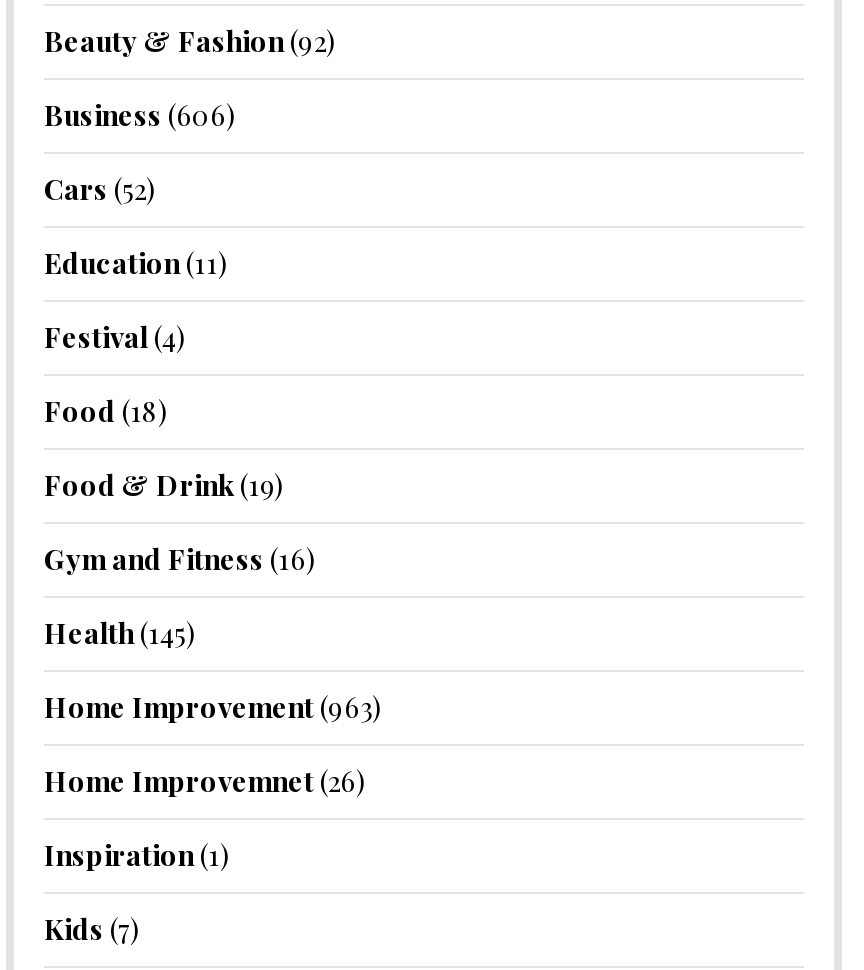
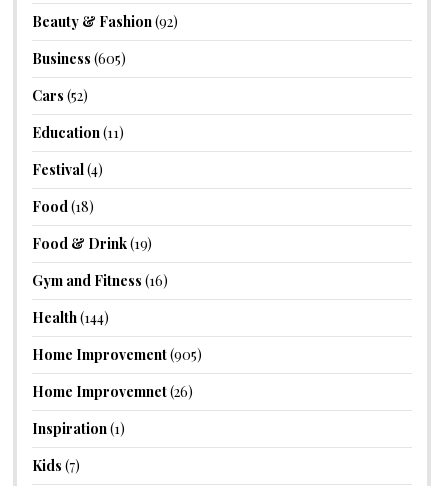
- Business (606)
+ Business (605)

- Health(145)
+ Health(144)

- Home Improvement (963)
+ Home Improvement (905)
